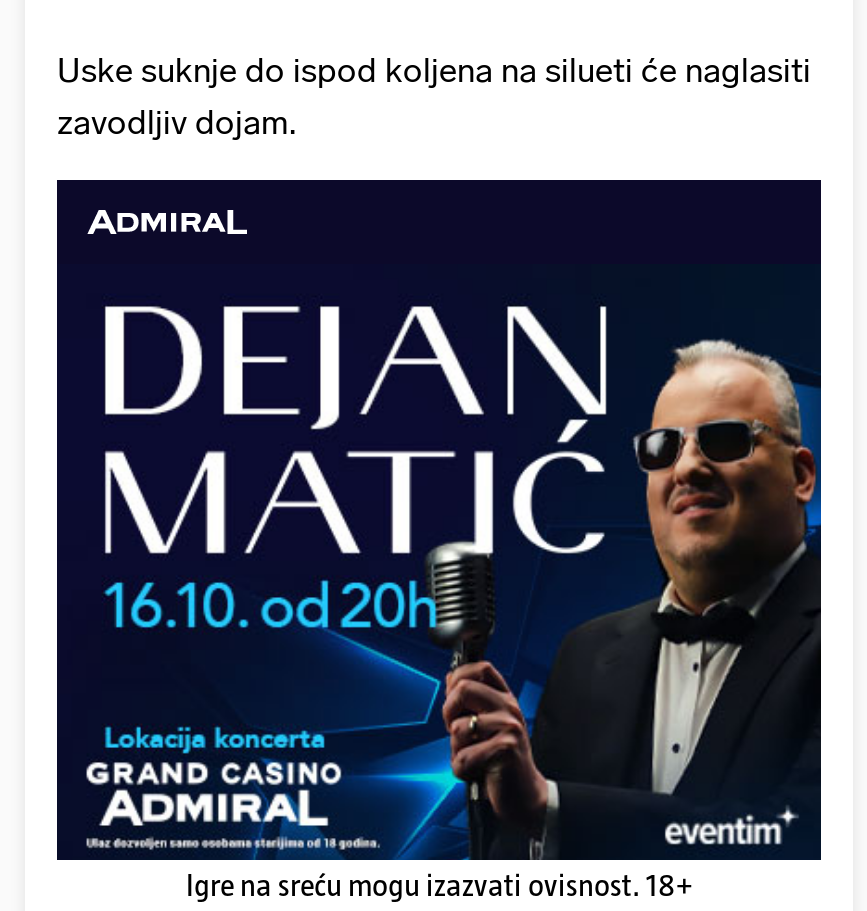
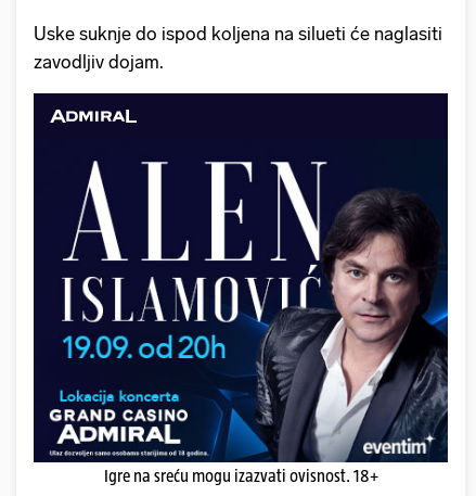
- [image]
+ [image]
